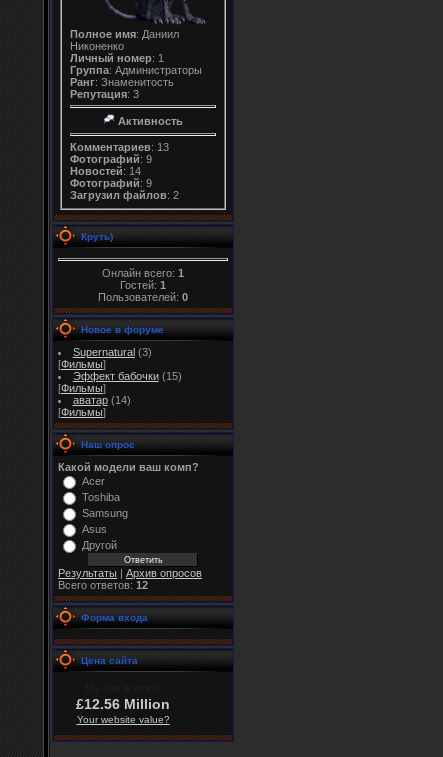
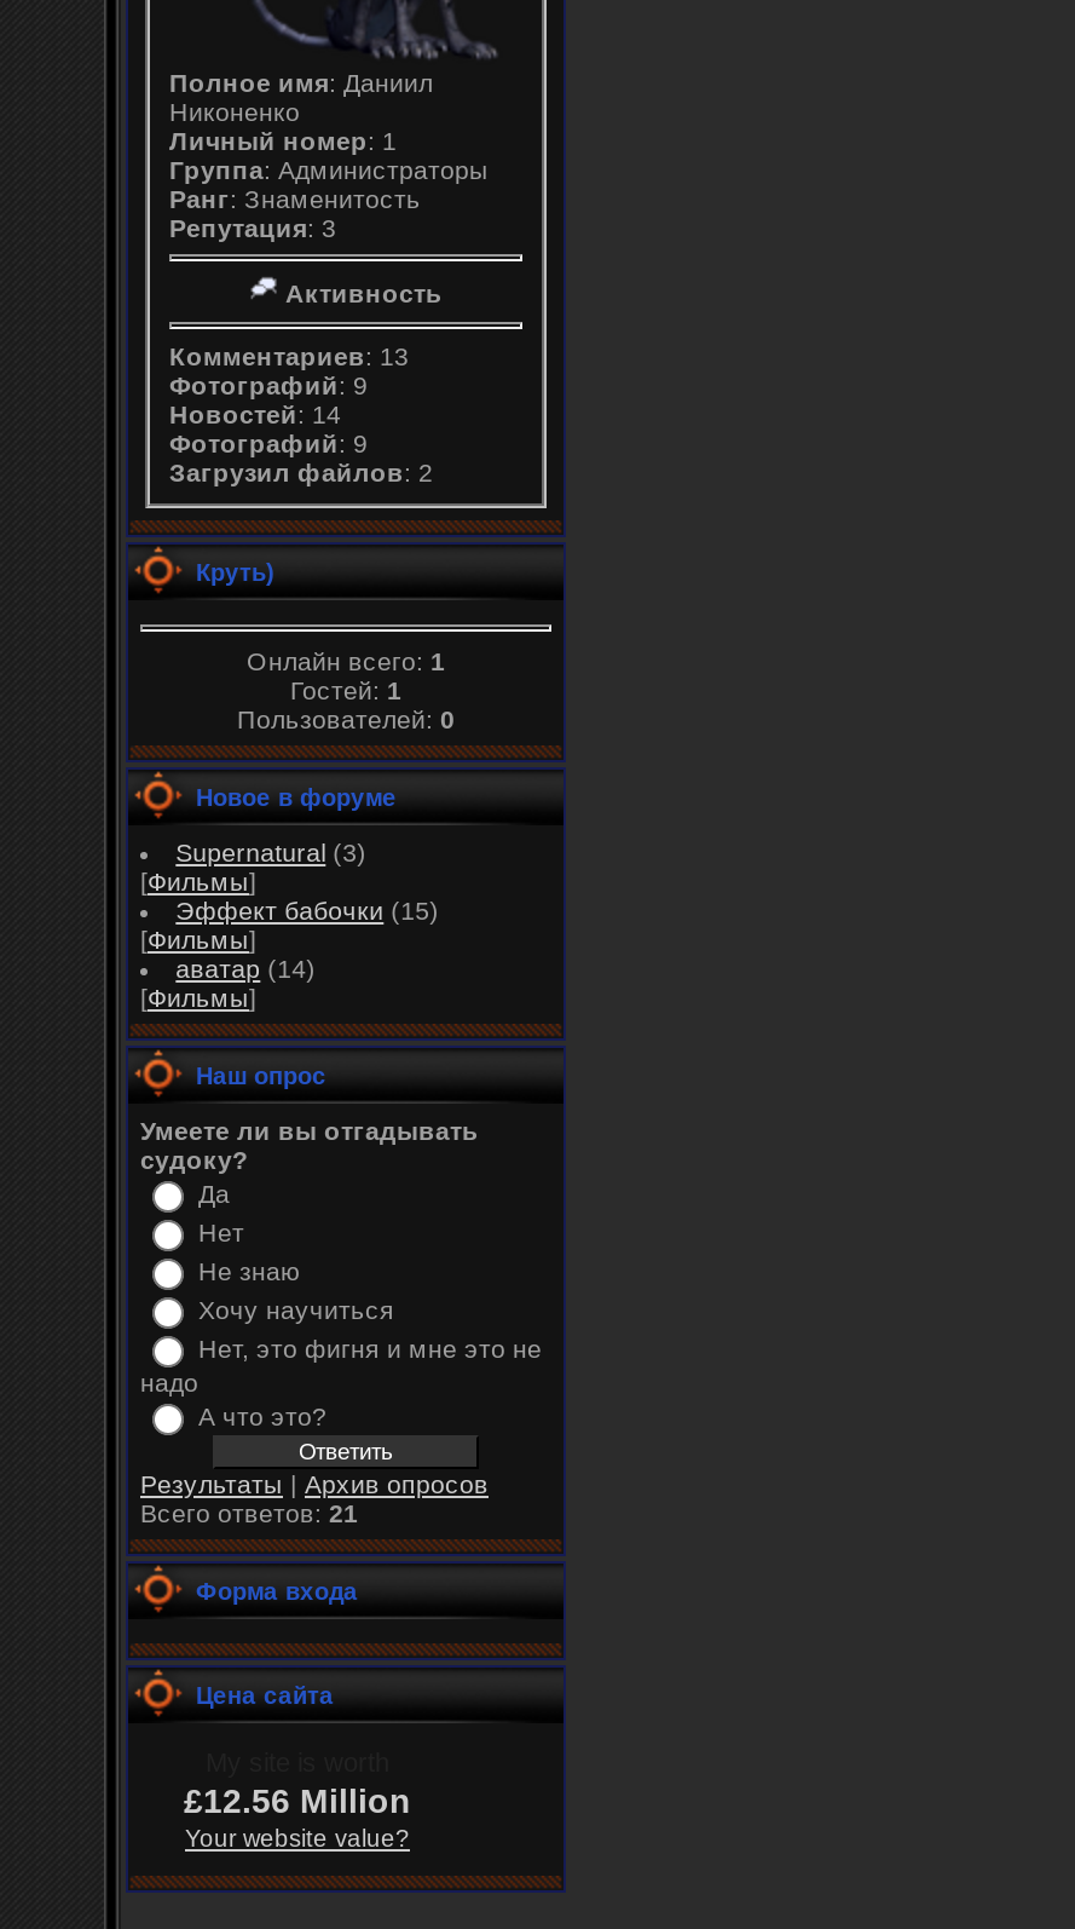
- Какой модели ваш комп?
- Acer
- Toshiba
- Samsung
- Asus
- Другой
+ Умеете ли вы отгадывать
+ судоку?
+ Да
+ Нет
+ Не знаю
+ Хочу научиться
+ Нет, это фигня и мне это не
+ надо
+ А что это?

- Всего ответов:12
+ Всего ответов:21
